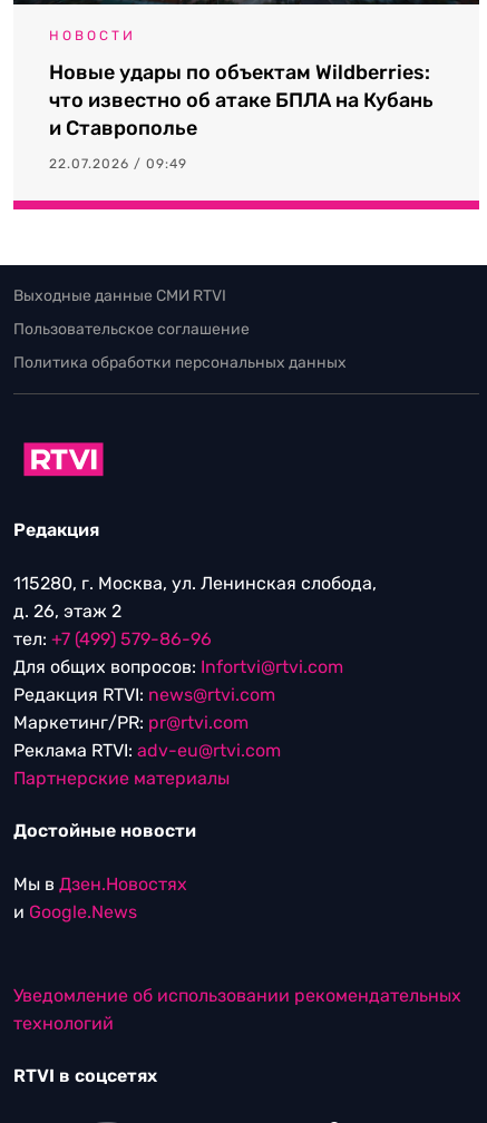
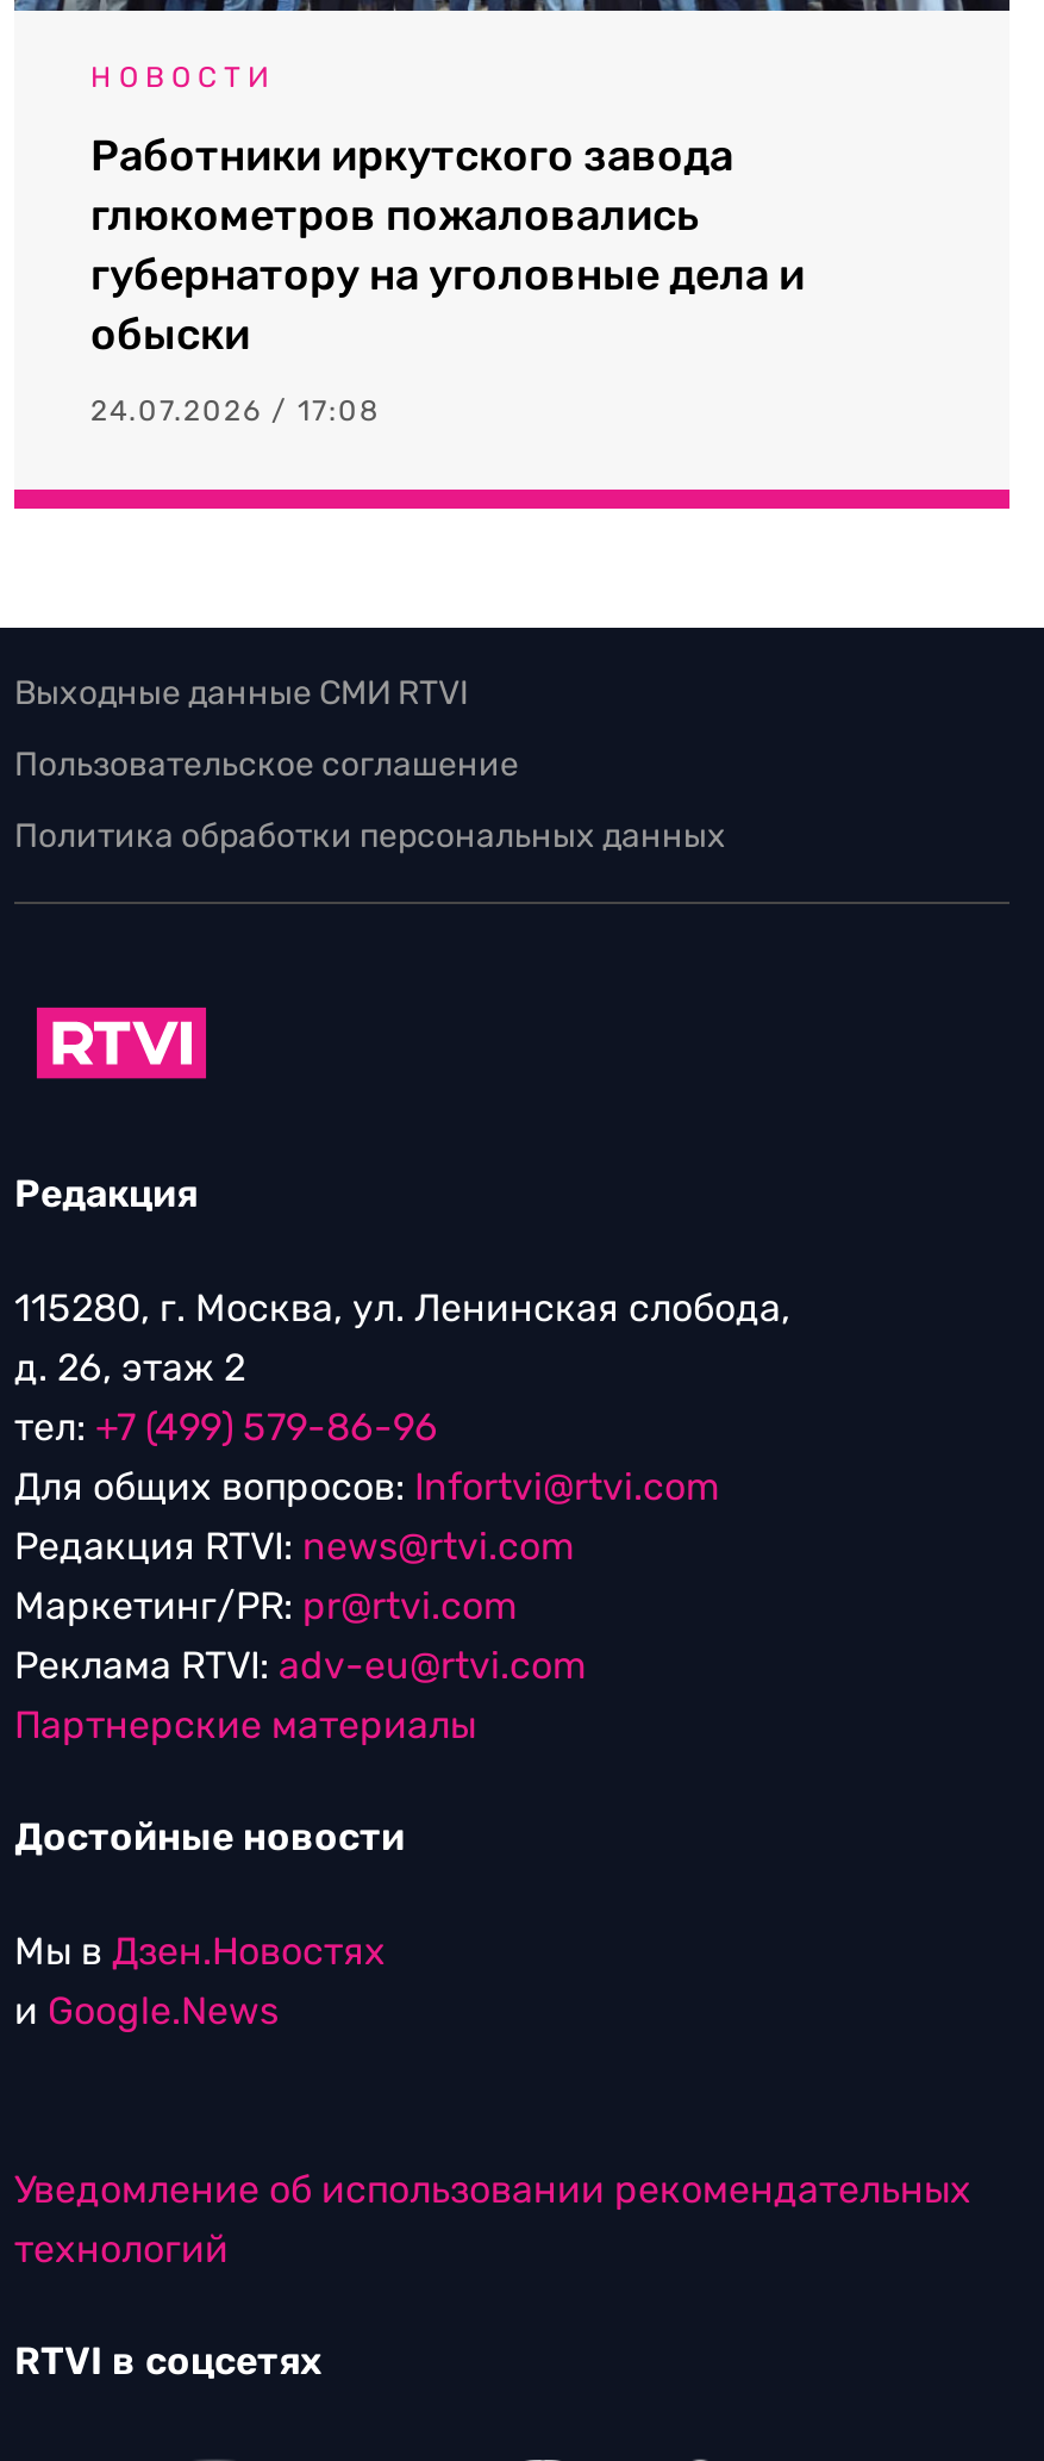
- Новые удары по объектам Wildberries:
- что известно об атаке БПЛА на Кубань
- и Ставрополье
+ Работники иркутского завода
+ глюкометров пожаловались
+ губернатору на уголовные дела и
+ обыски

- 22.07.2026 / 09:49
+ 24.07.2026 / 17:08
